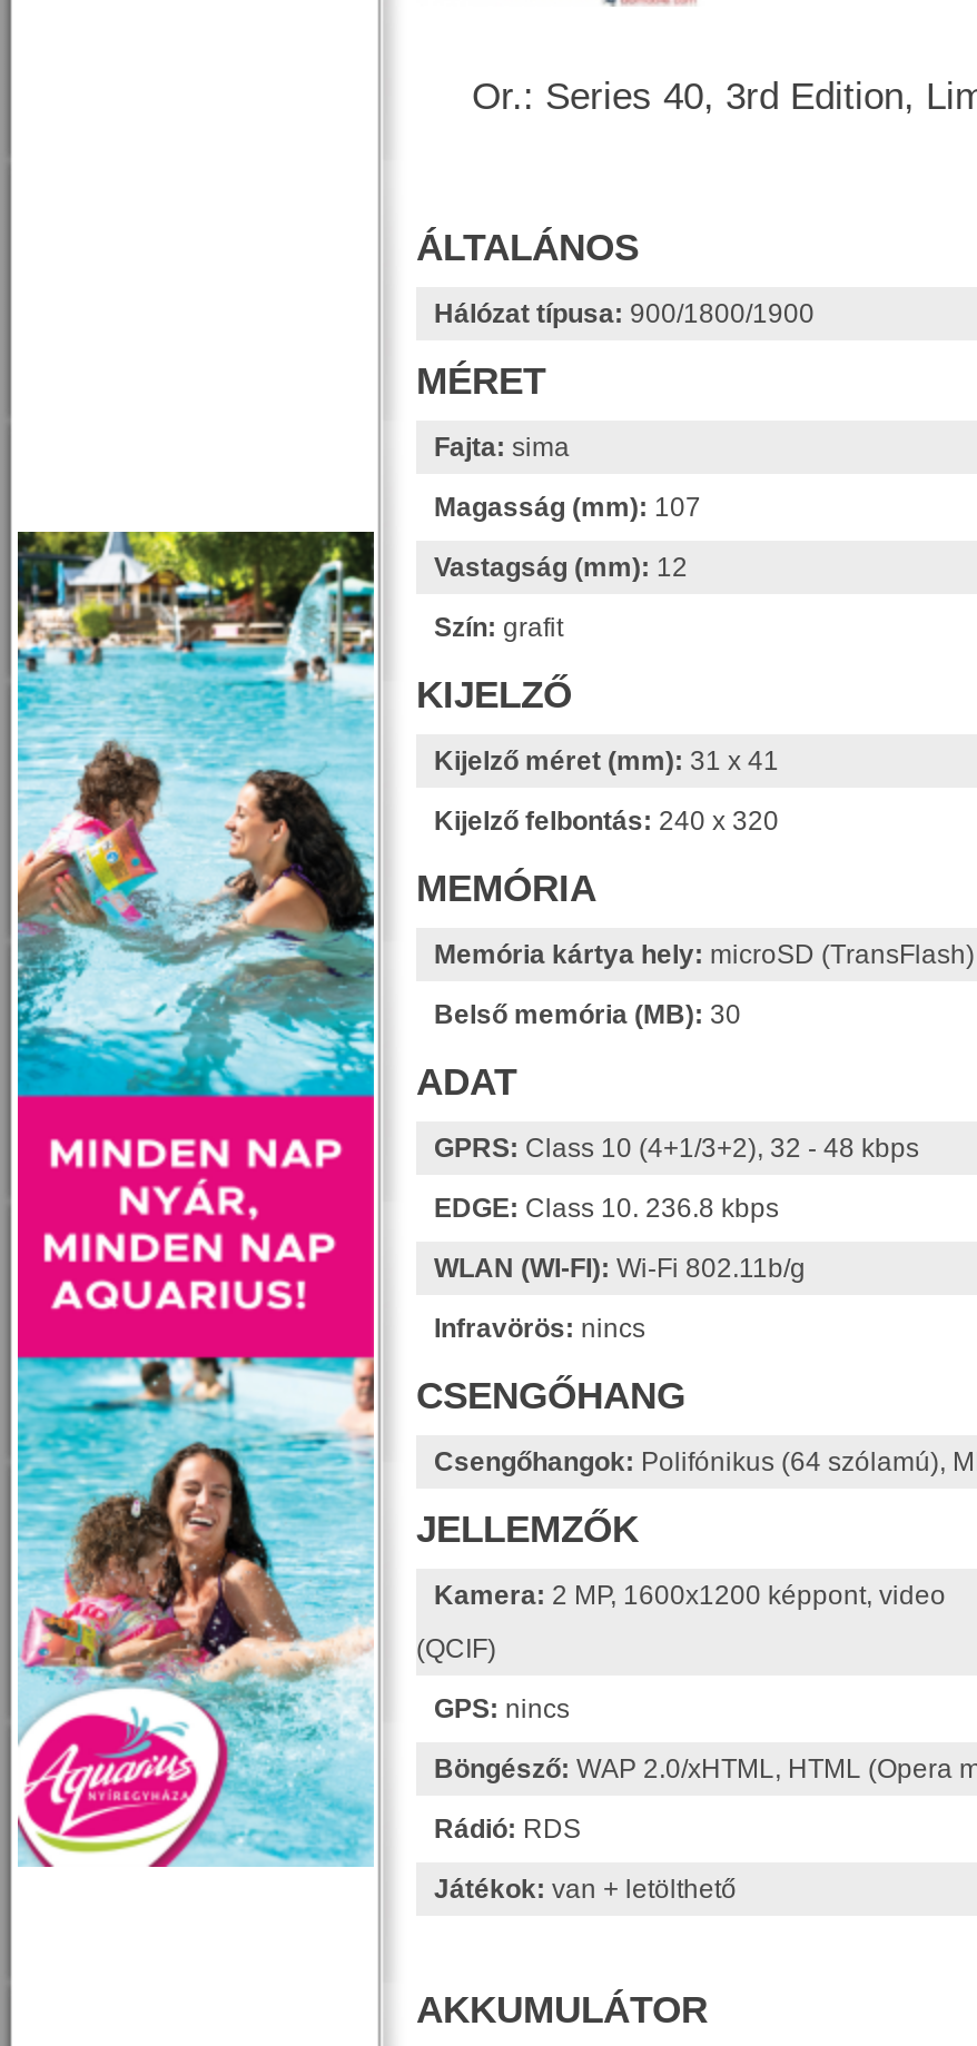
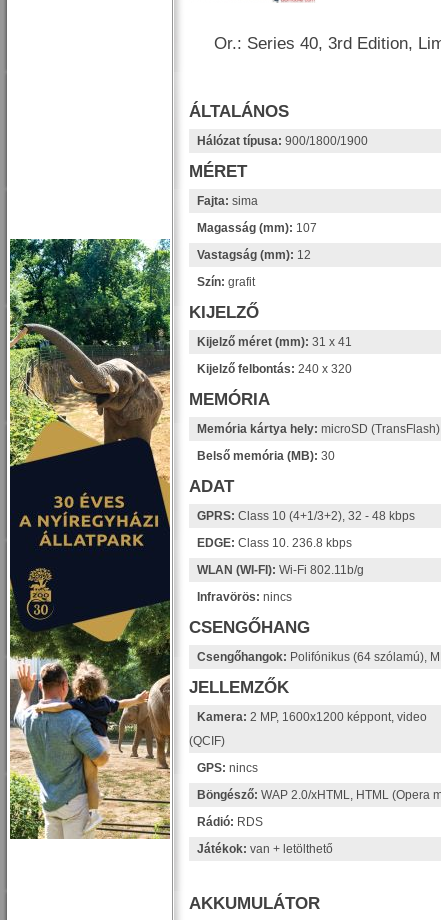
- [image]
+ [image]
